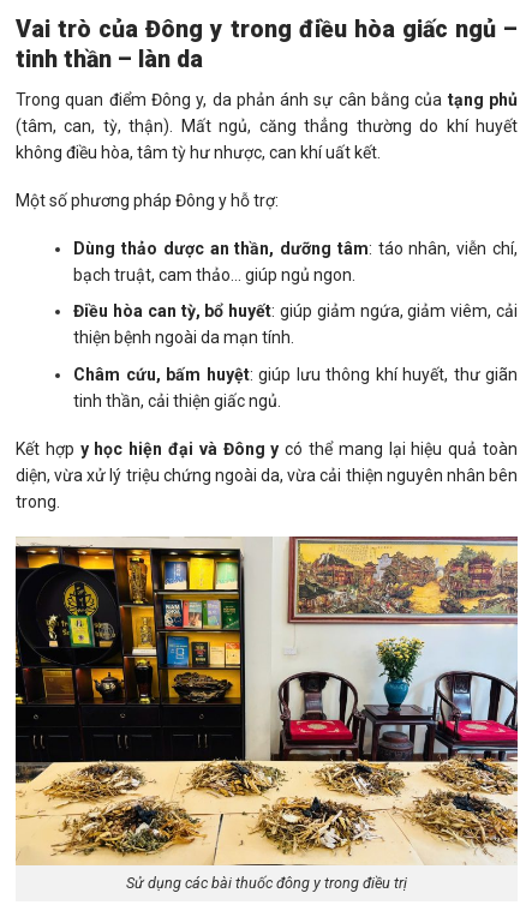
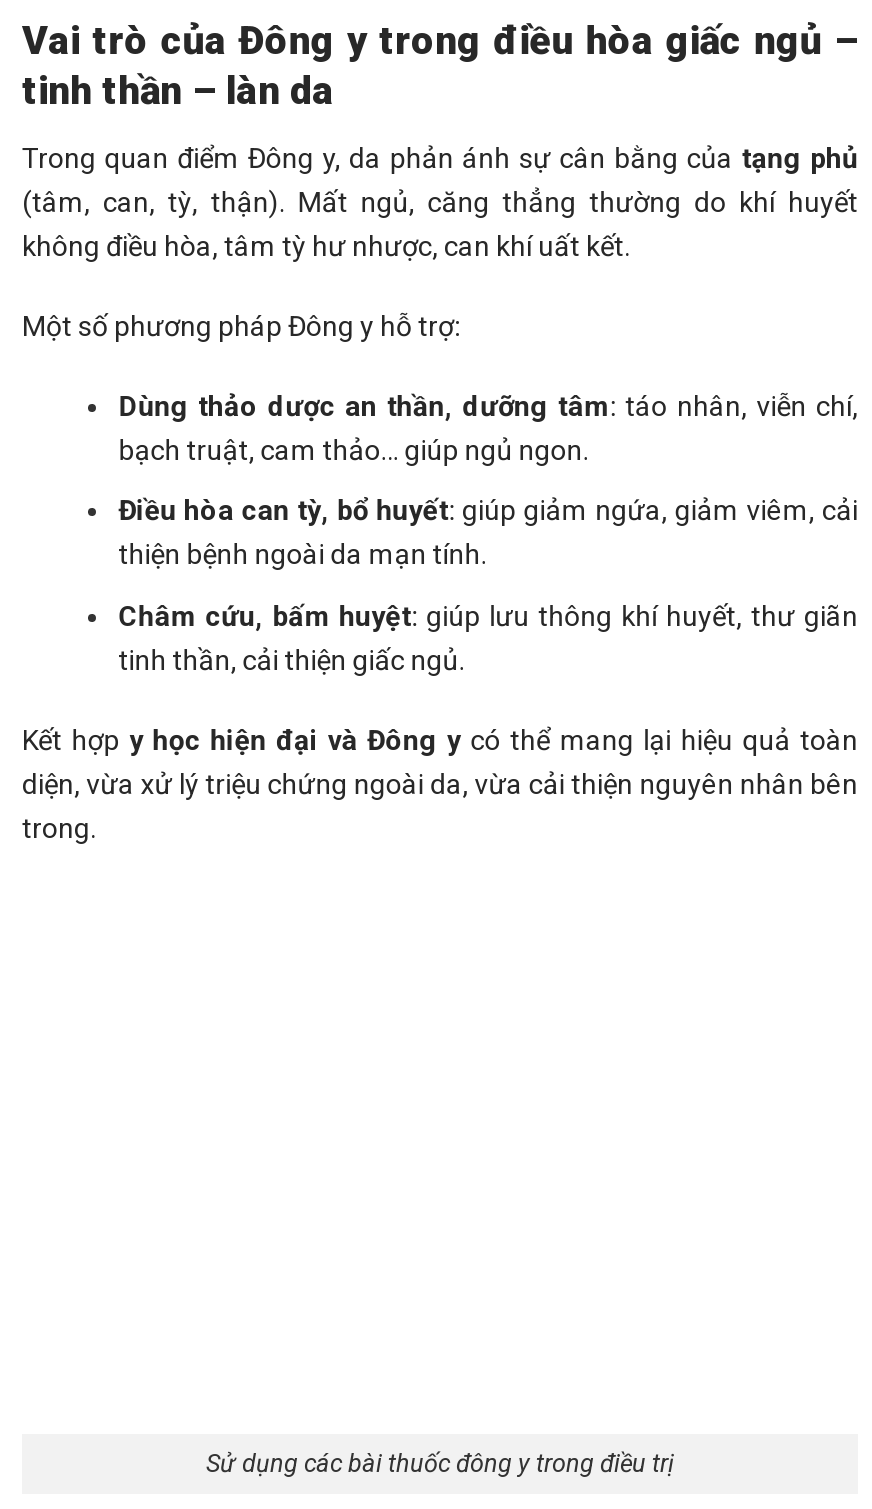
- [image]
